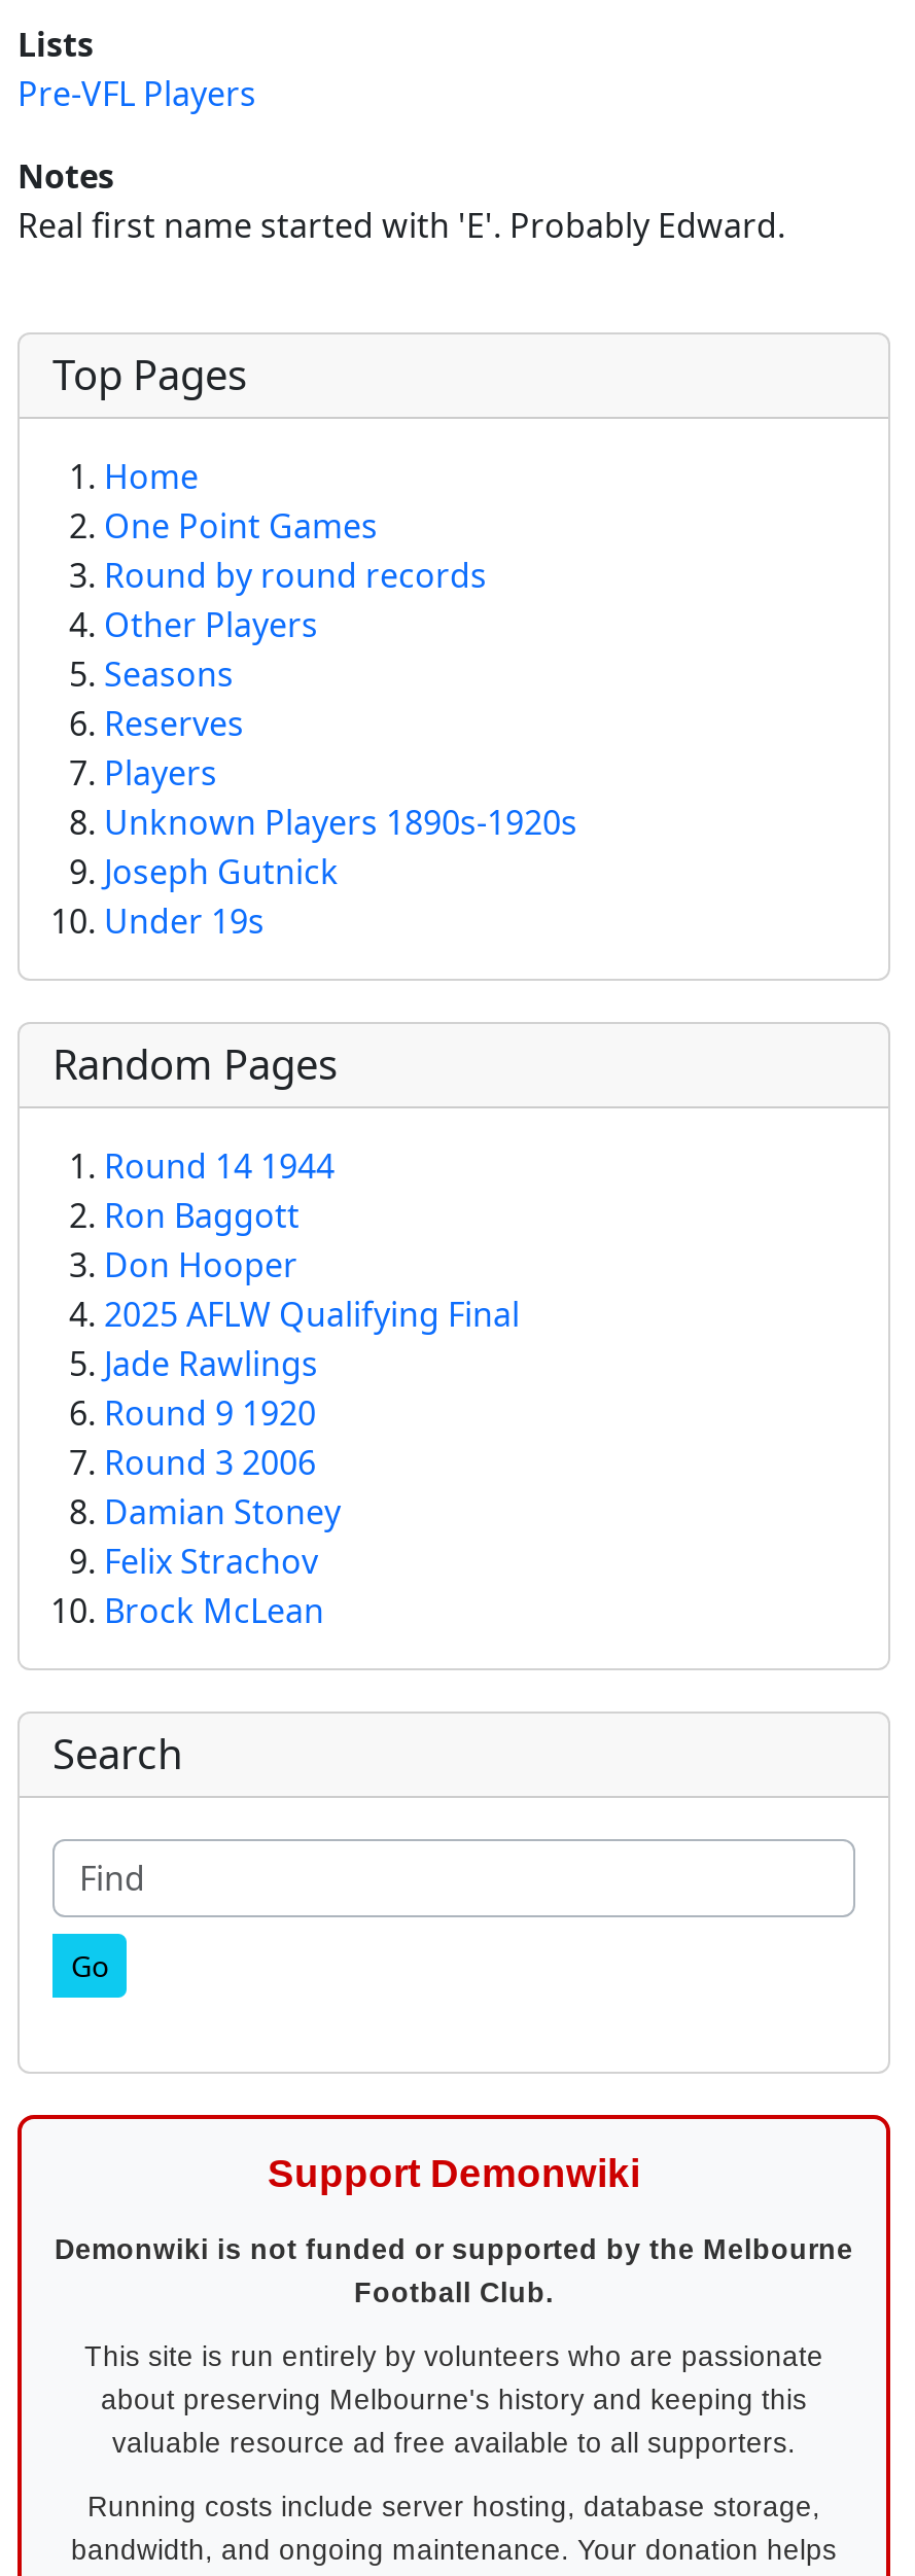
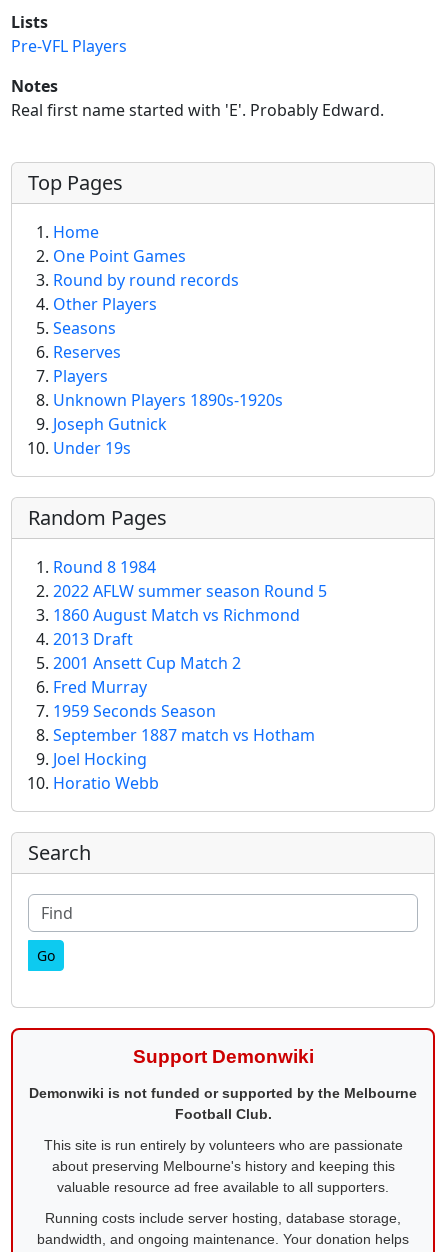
- Round 14 1944
- Ron Baggott
- Don Hooper
- 2025 AFLW Qualifying Final
- Jade Rawlings
- Round 9 1920
- Round 3 2006
- Damian Stoney
- Felix Strachov
- Brock McLean
+ Round 8 1984
+ 2022 AFLW summer season Round 5
+ 1860 August Match vs Richmond
+ 2013 Draft
+ 2001 Ansett Cup Match 2
+ Fred Murray
+ 1959 Seconds Season
+ September 1887 match vs Hotham
+ Joel Hocking
+ Horatio Webb
